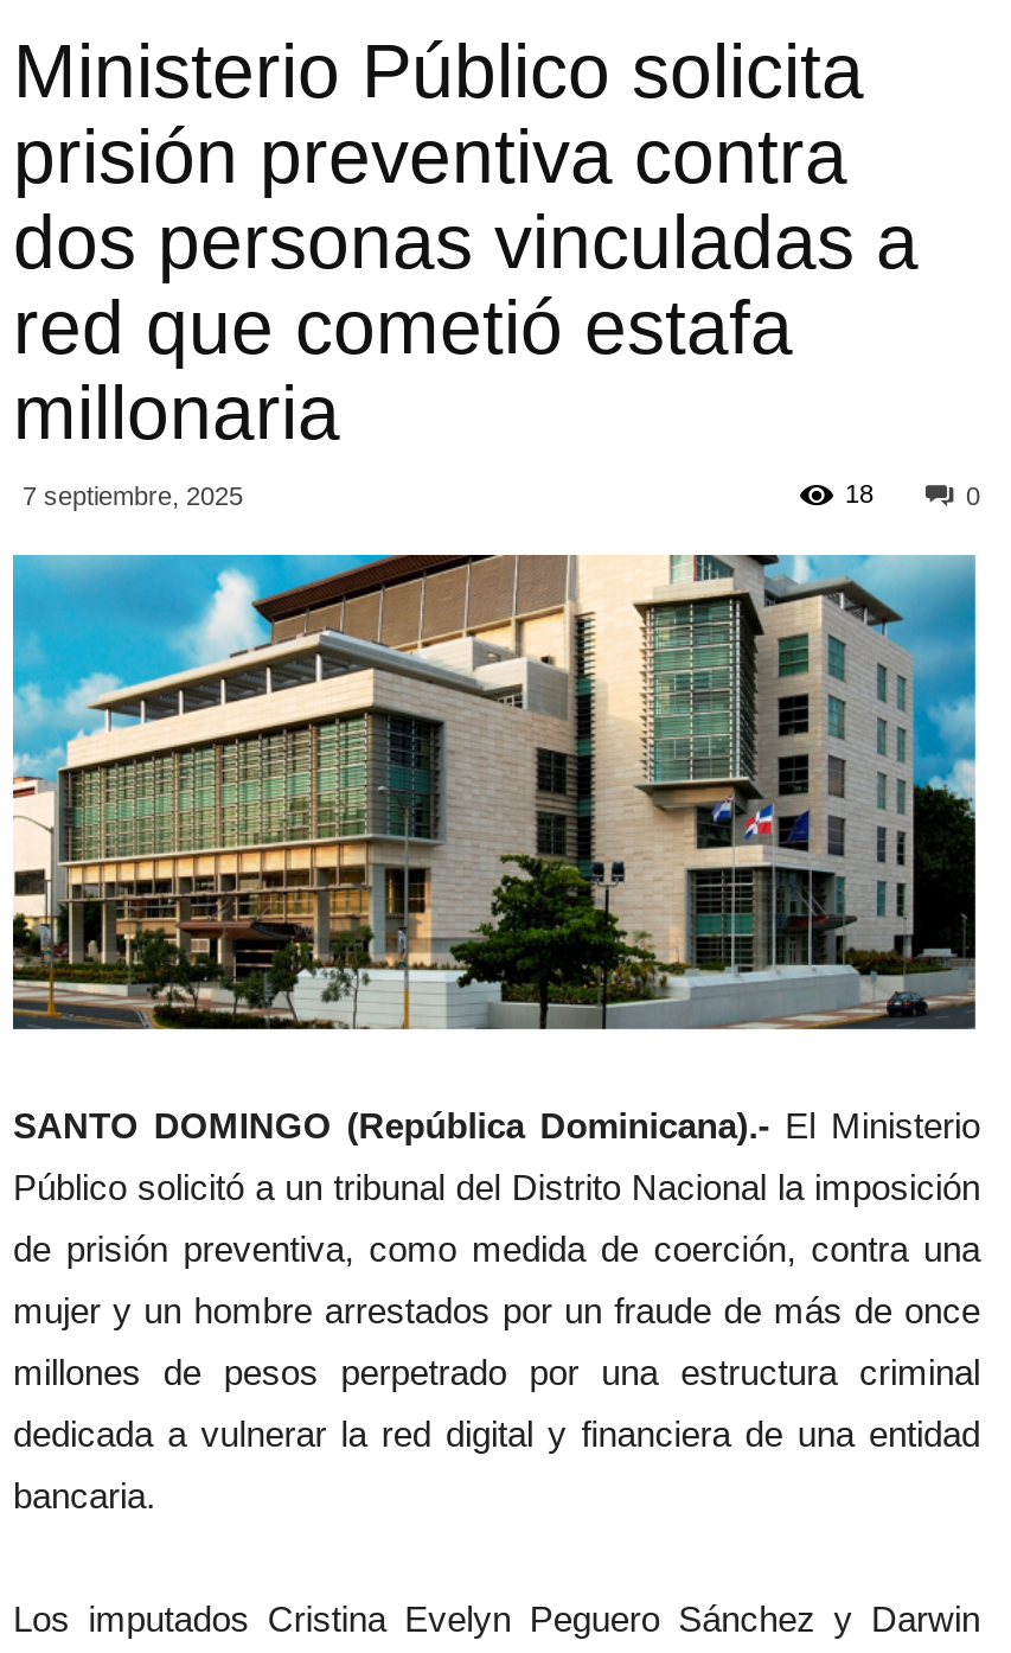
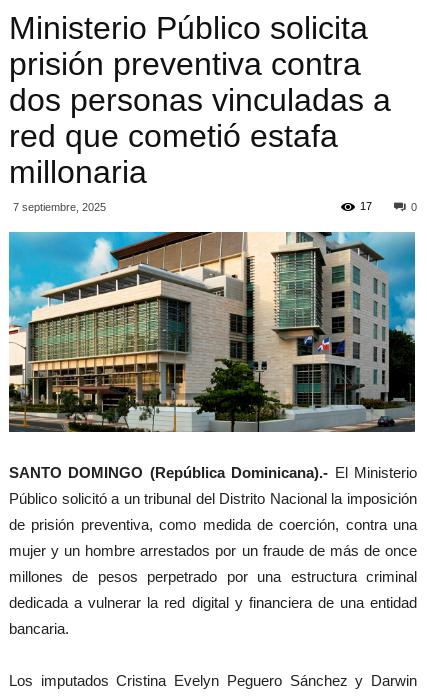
- 18
+ 17
